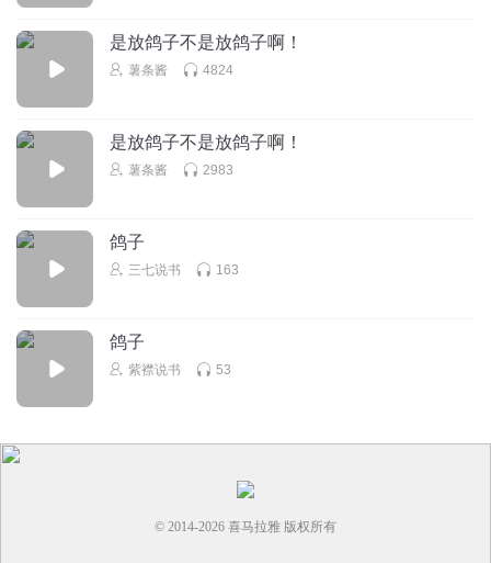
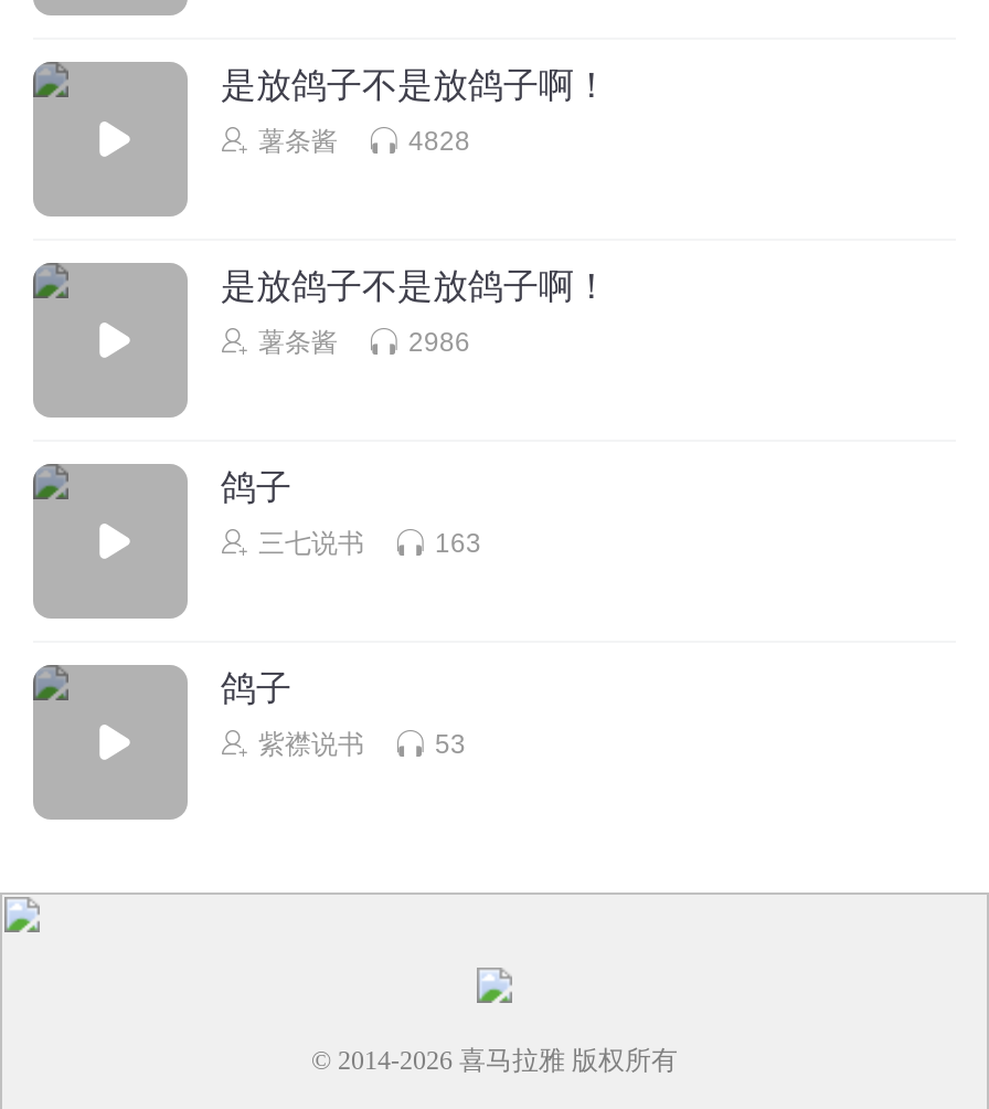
- 4824
+ 4828

- 2983
+ 2986
